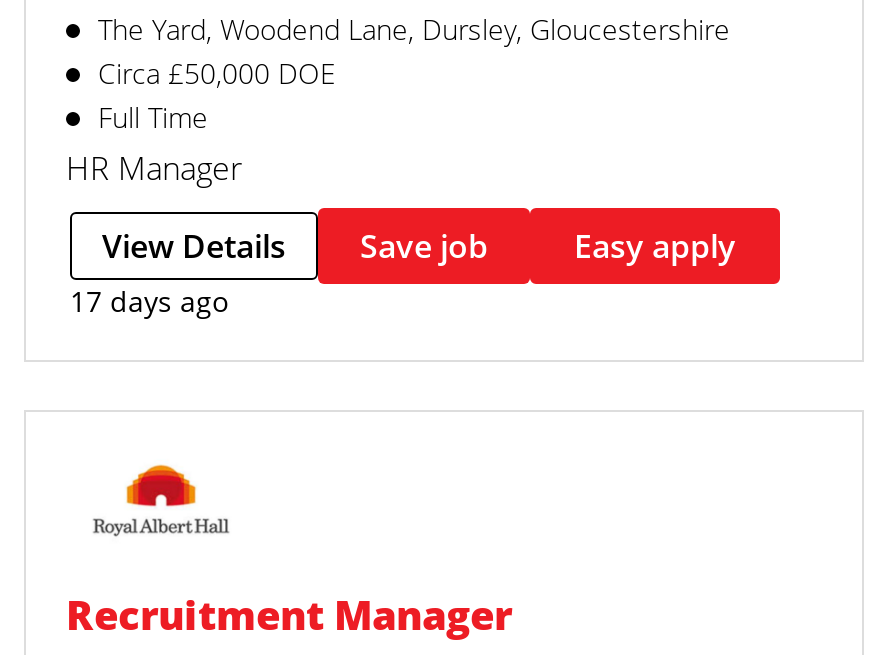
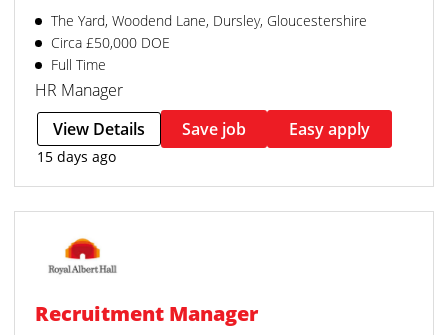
- 17 days ago
+ 15 days ago
